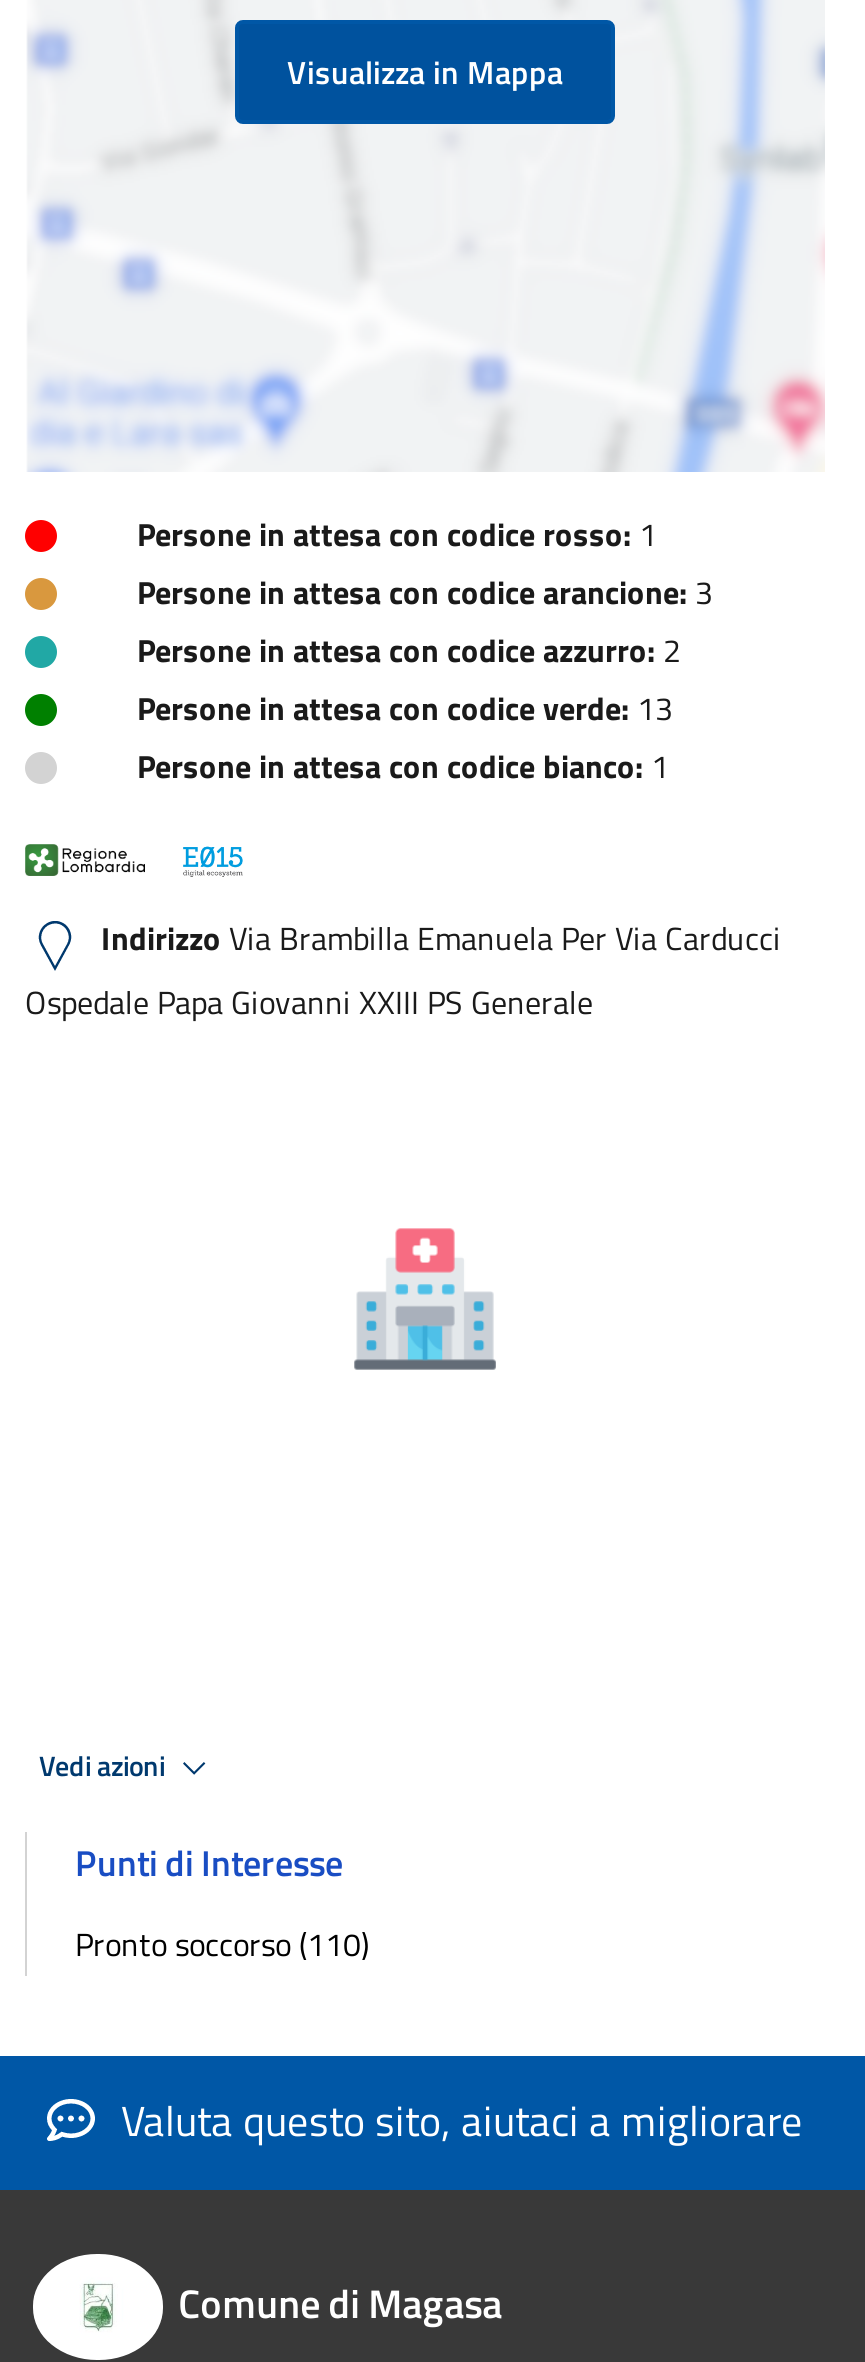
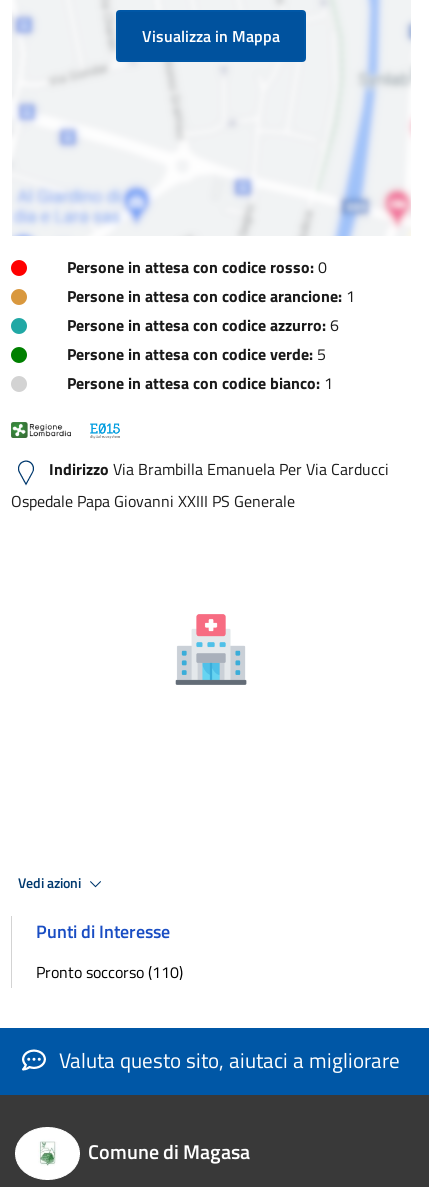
- Persone in attesa con codice rosso: 1
+ Persone in attesa con codice rosso: 0

- Persone in attesa con codice arancione: 3
+ Persone in attesa con codice arancione: 1

- Persone in attesa con codice azzurro: 2
+ Persone in attesa con codice azzurro: 6

- Persone in attesa con codice verde: 13
+ Persone in attesa con codice verde: 5
